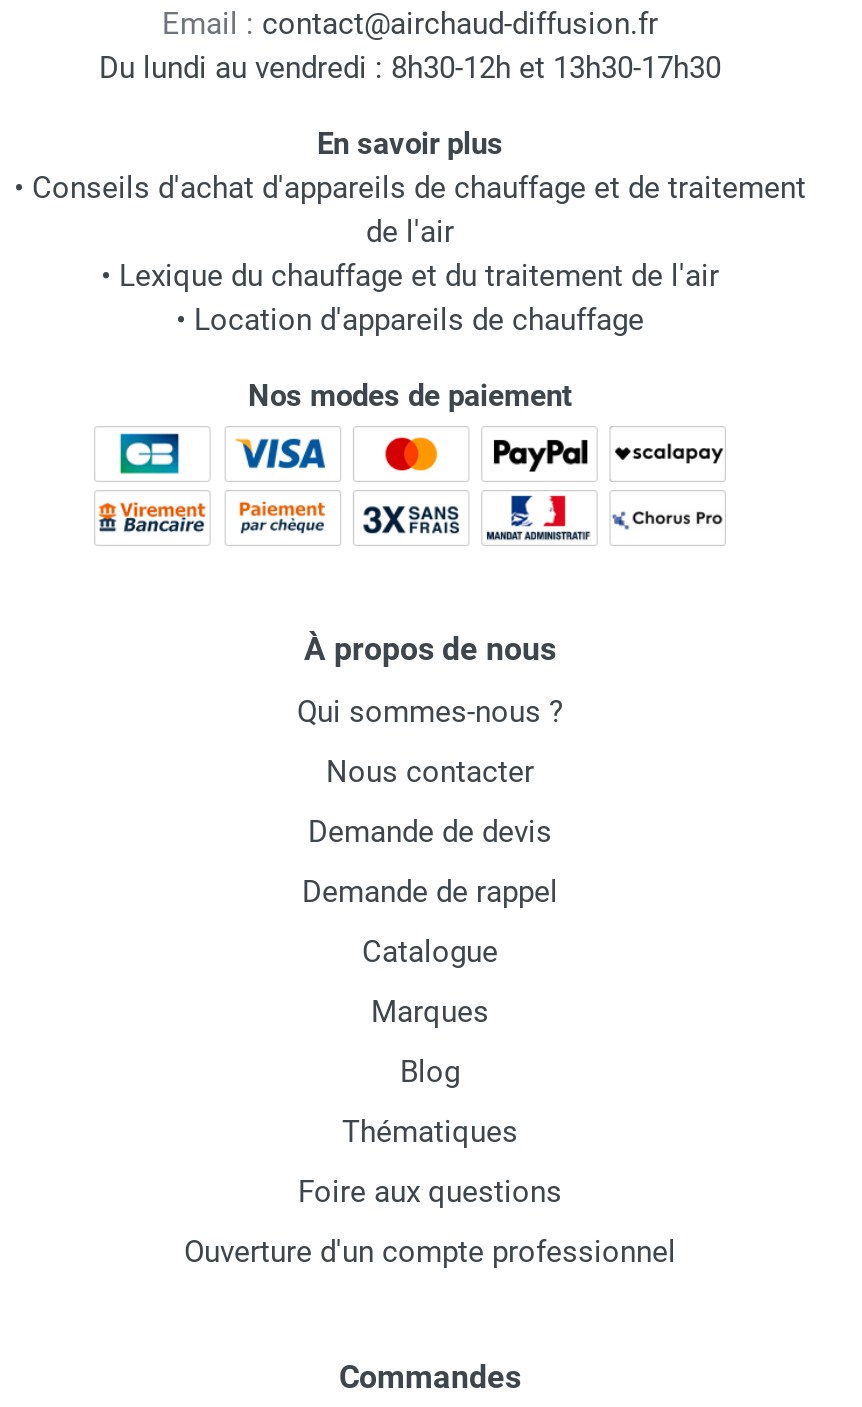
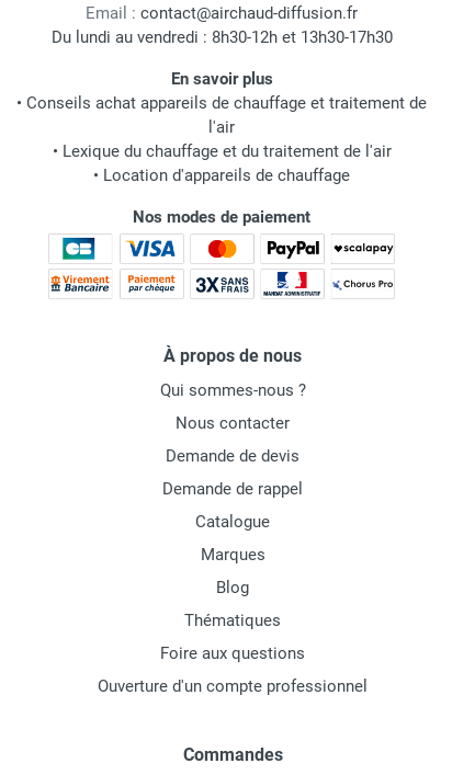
- • Conseils d'achat d'appareils de chauffage et de traitement
- de l'air
+ • Conseils achat appareils de chauffage et traitement de
+ l'air
